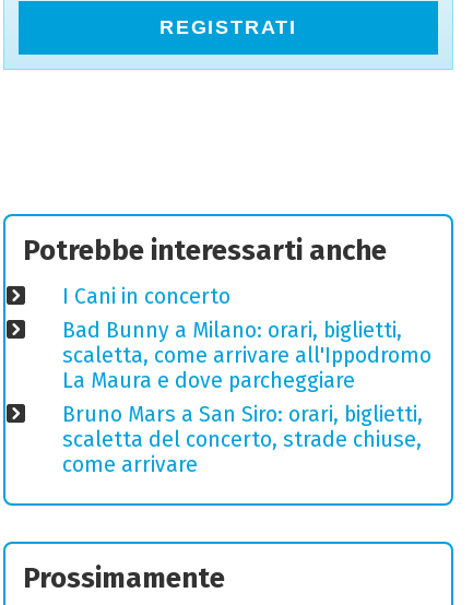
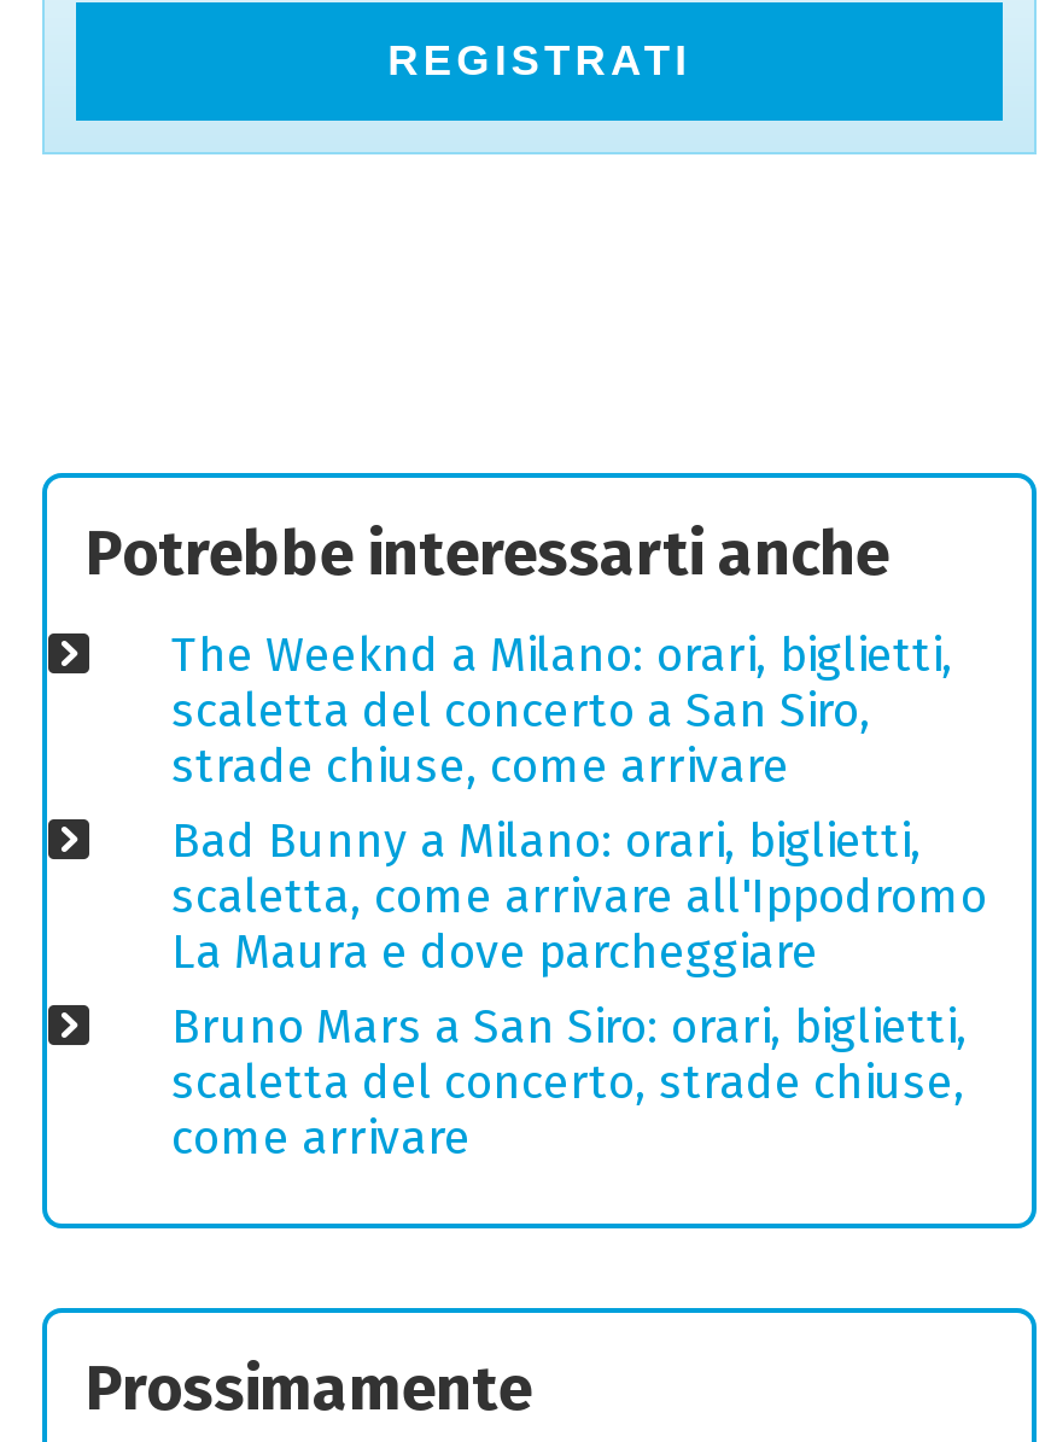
- I Cani in concerto
+ The Weeknd a Milano: orari, biglietti,
+ scaletta del concerto a San Siro,
+ strade chiuse, come arrivare
